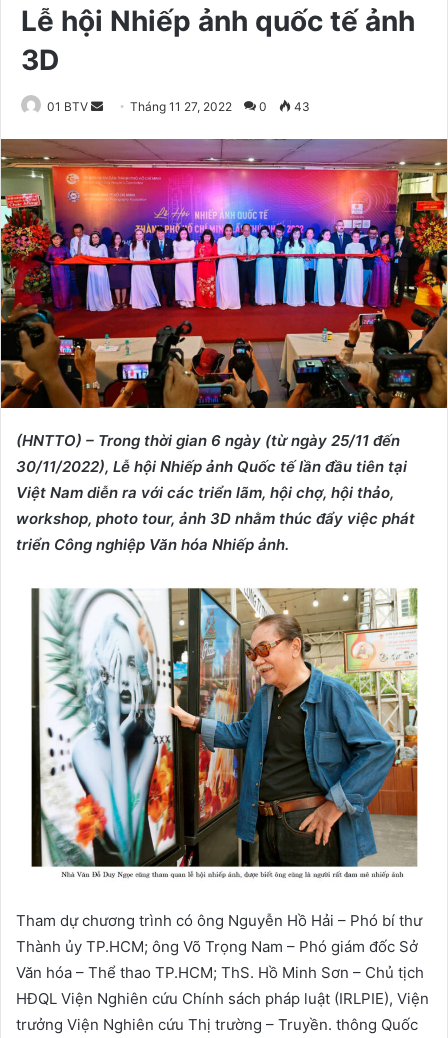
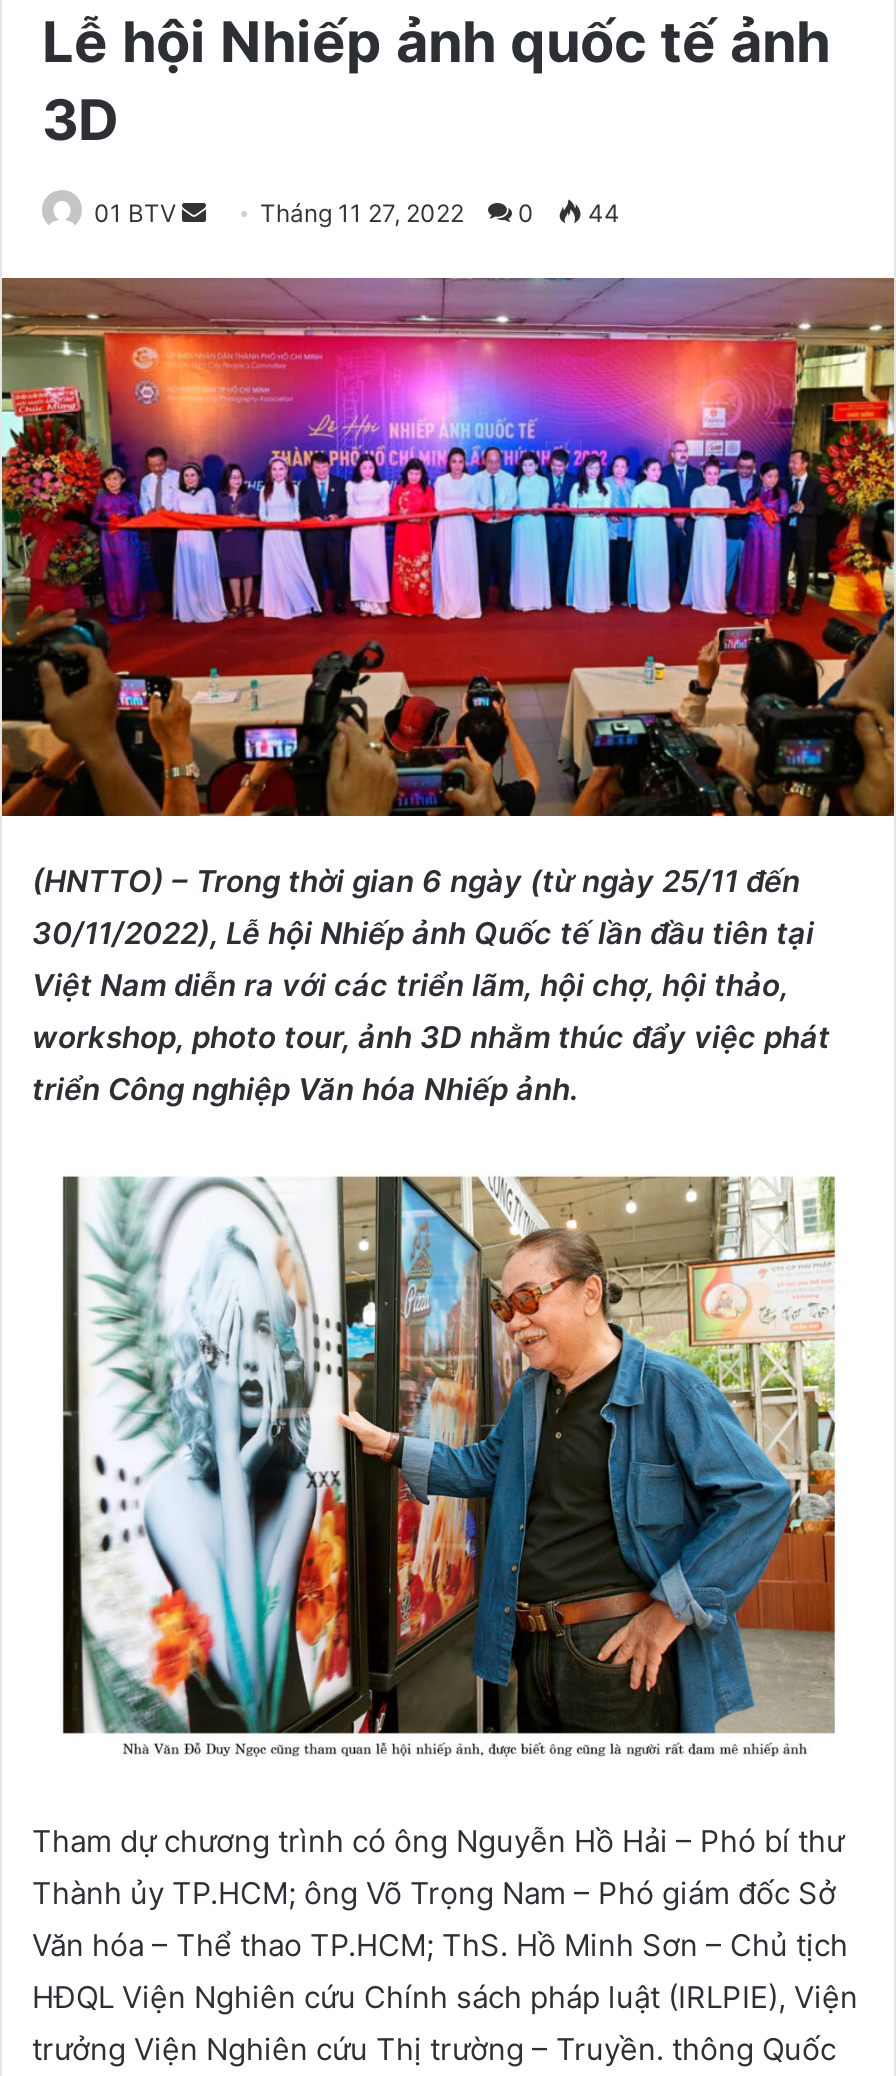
- 43
+ 44
